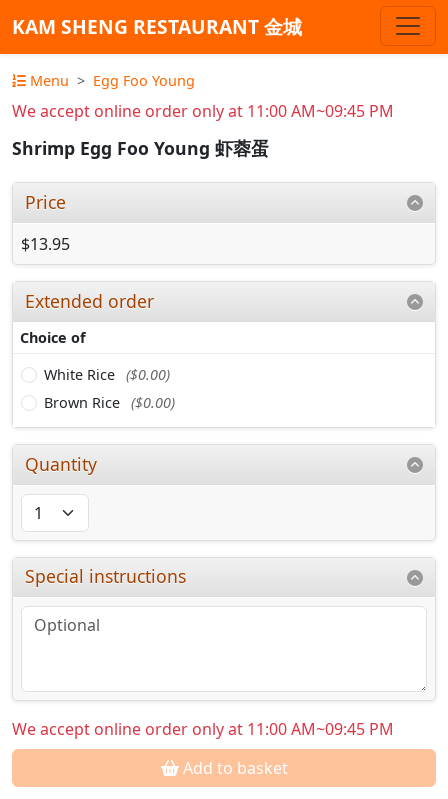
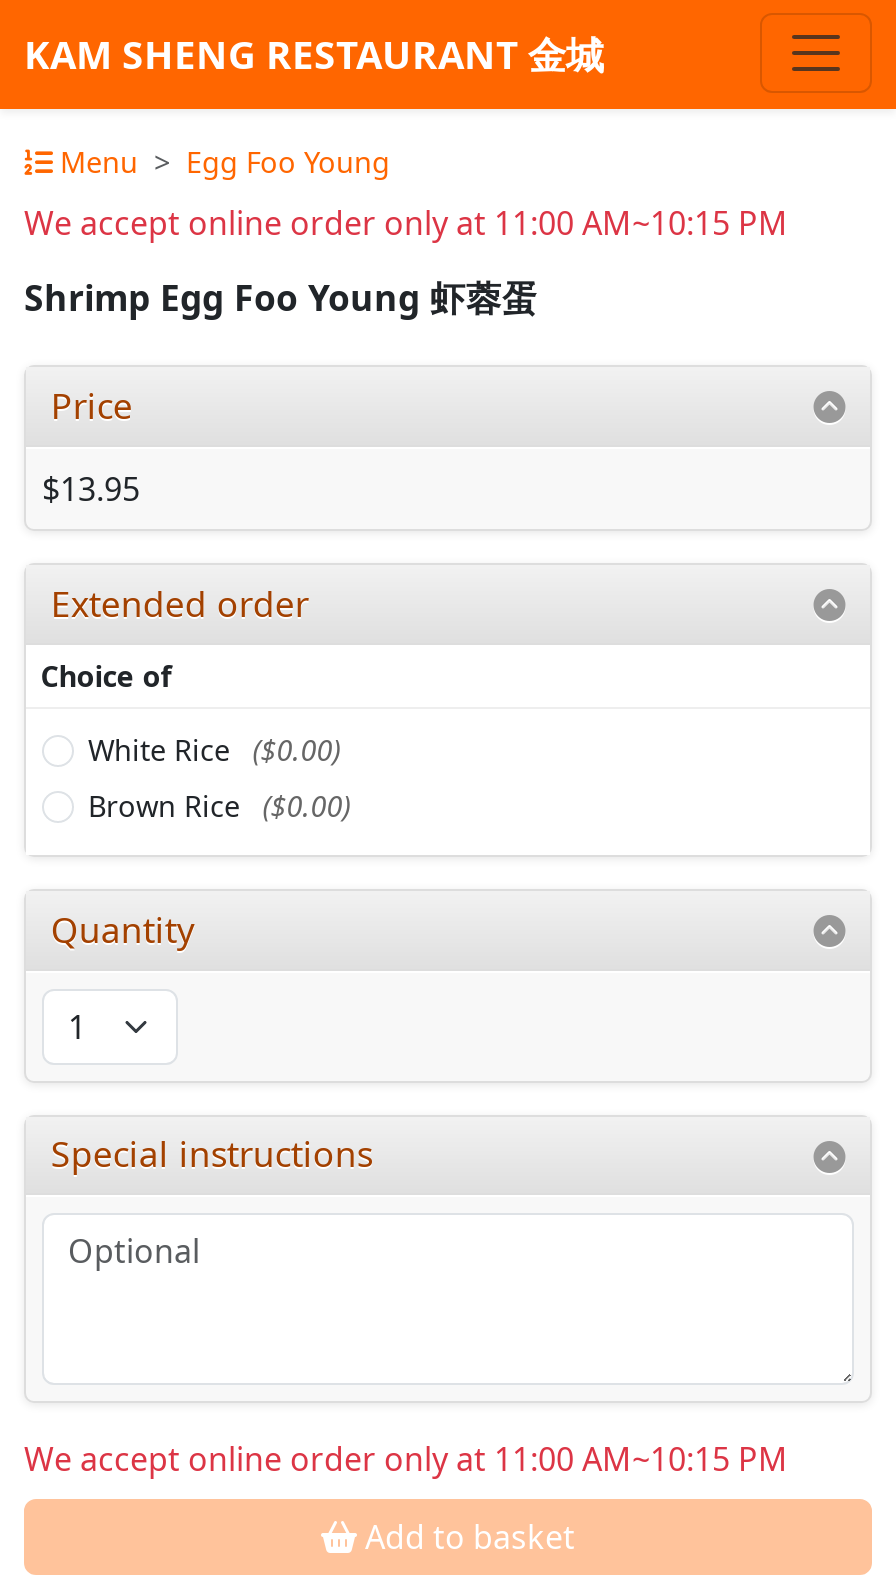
- We accept online order only at 11:00 AM~09:45 PM
+ We accept online order only at 11:00 AM~10:15 PM

- We accept online order only at 11:00 AM~09:45 PM
+ We accept online order only at 11:00 AM~10:15 PM
